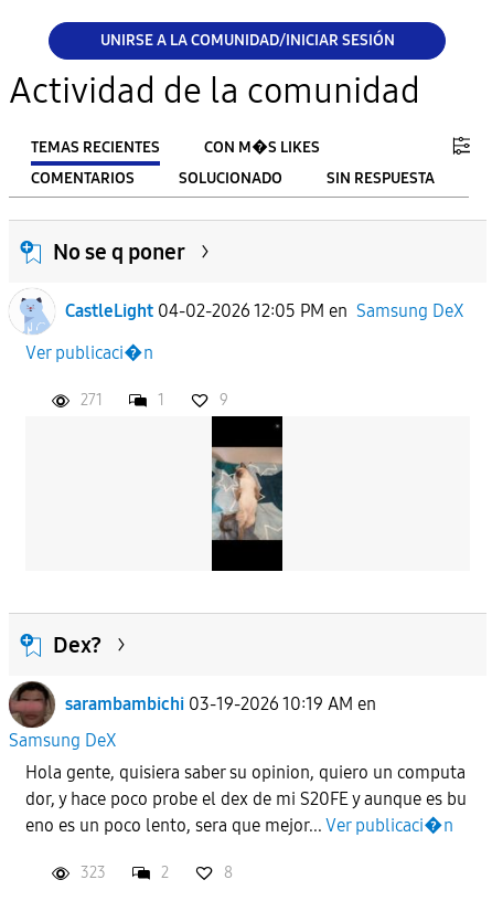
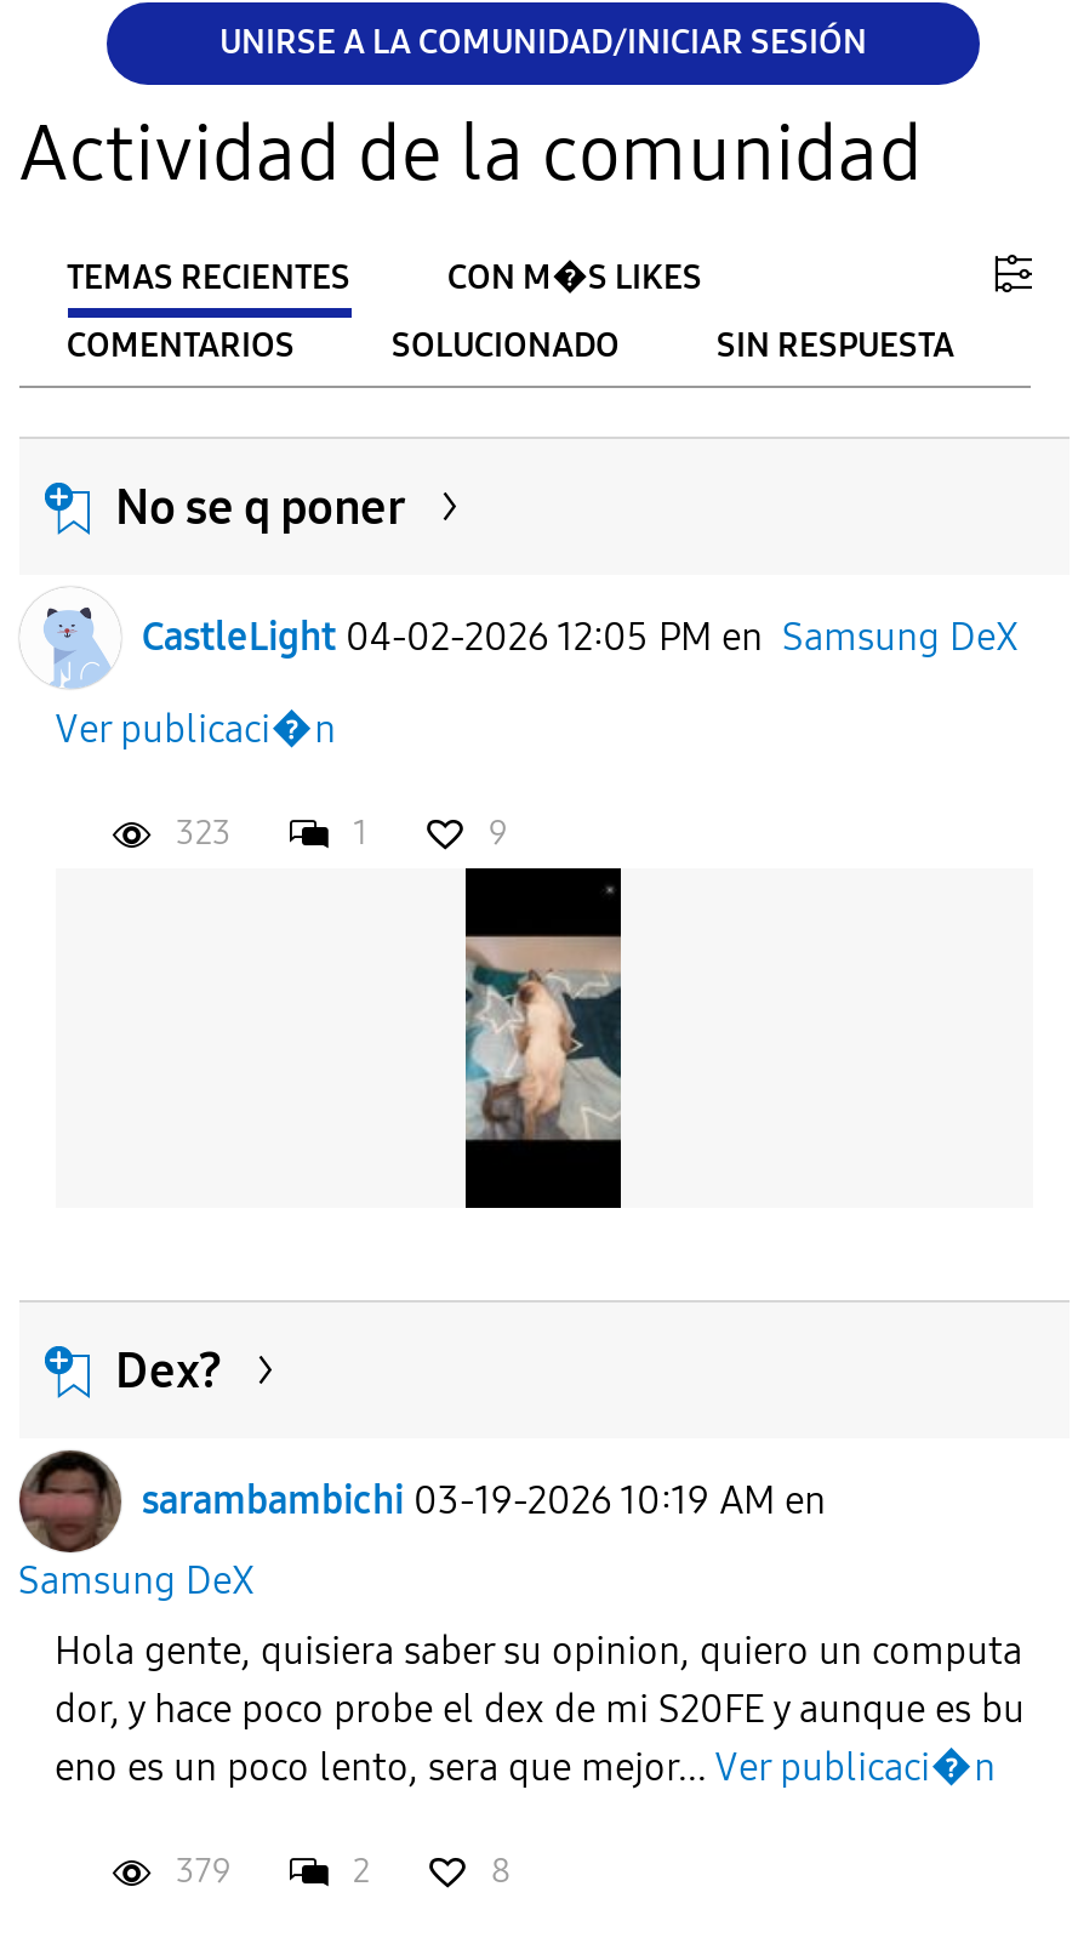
- 271
+ 323

- 323
+ 379
